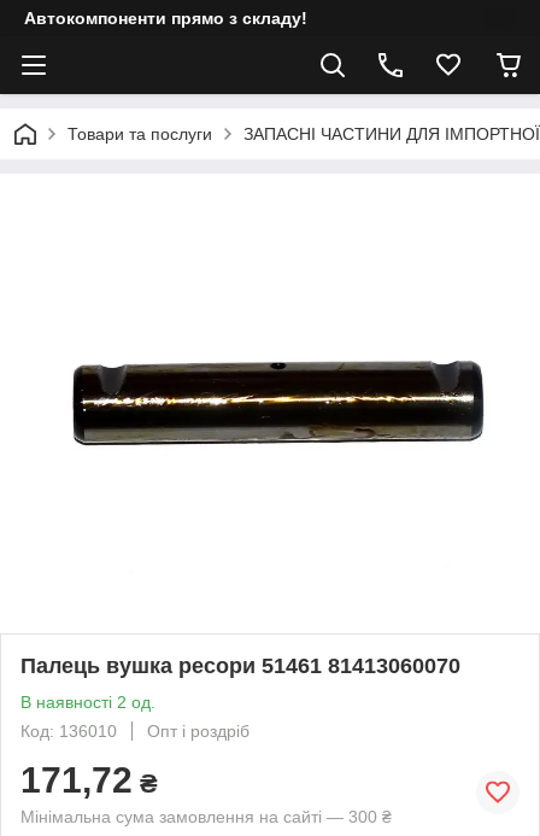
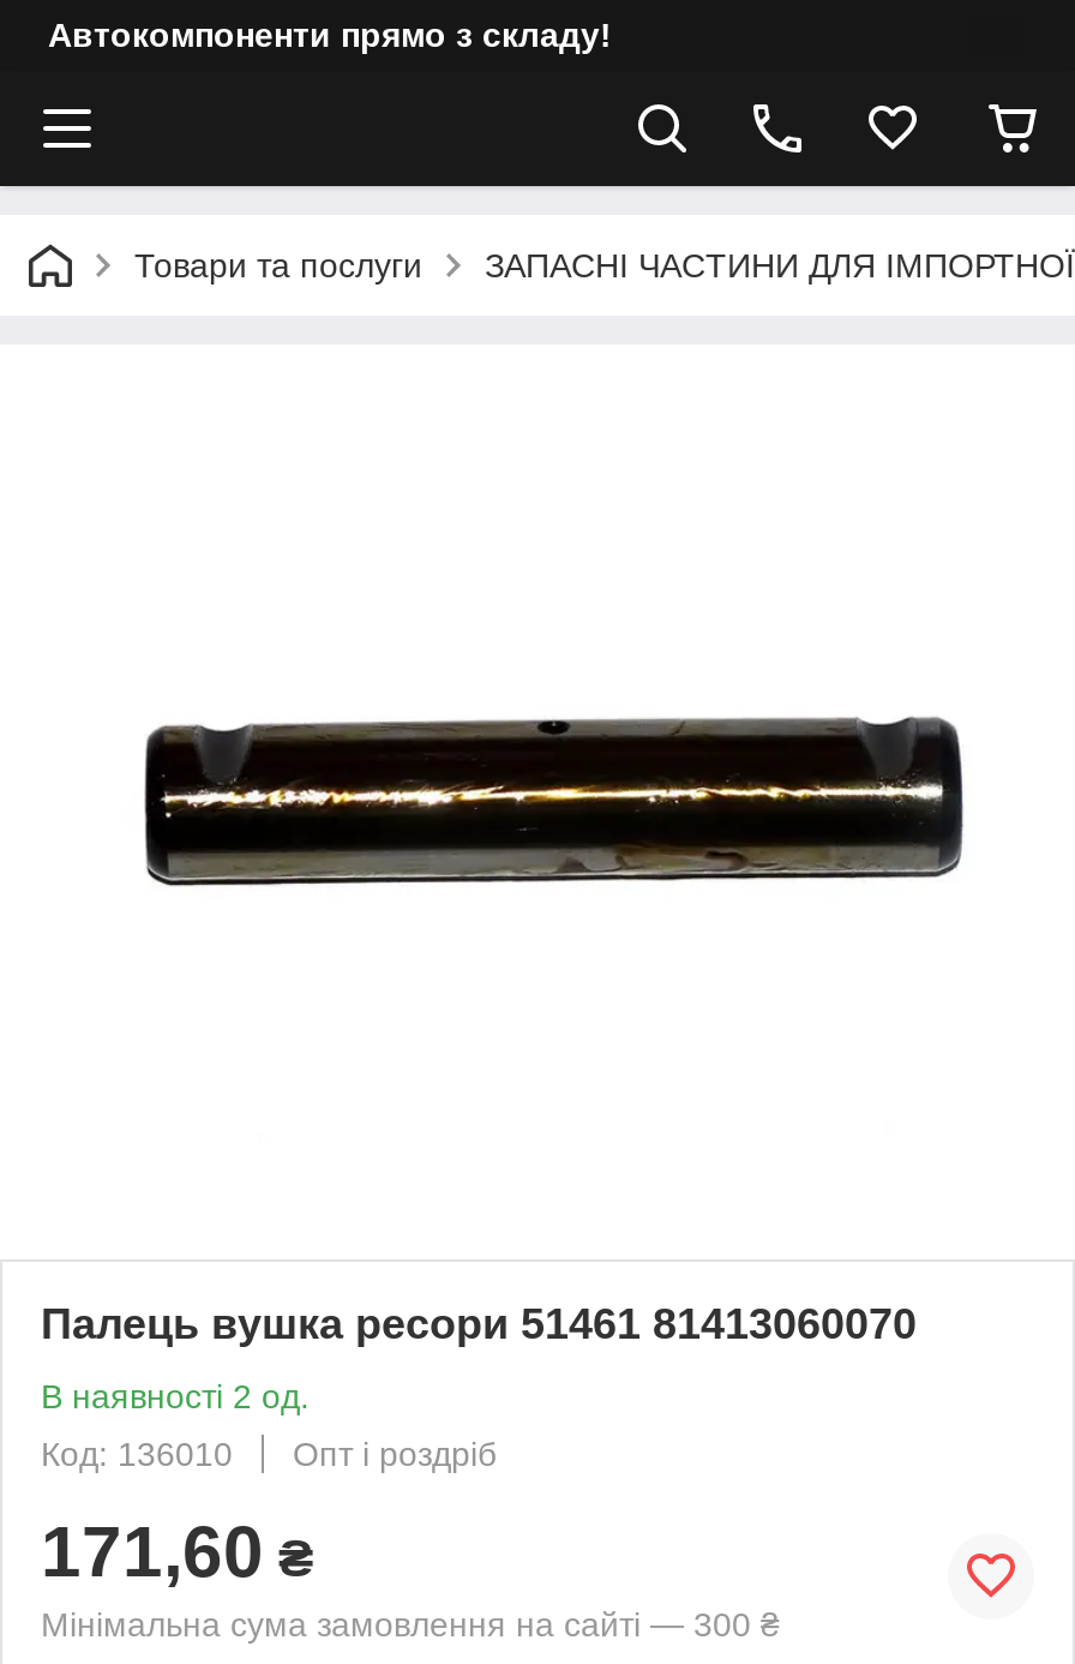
- 171,72 ₴
+ 171,60 ₴
